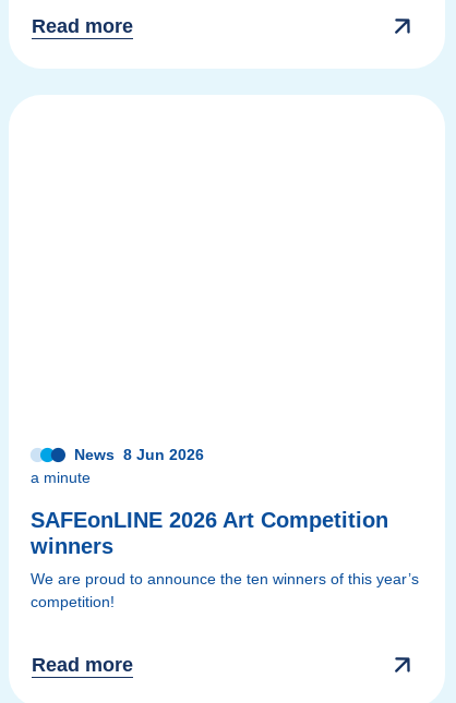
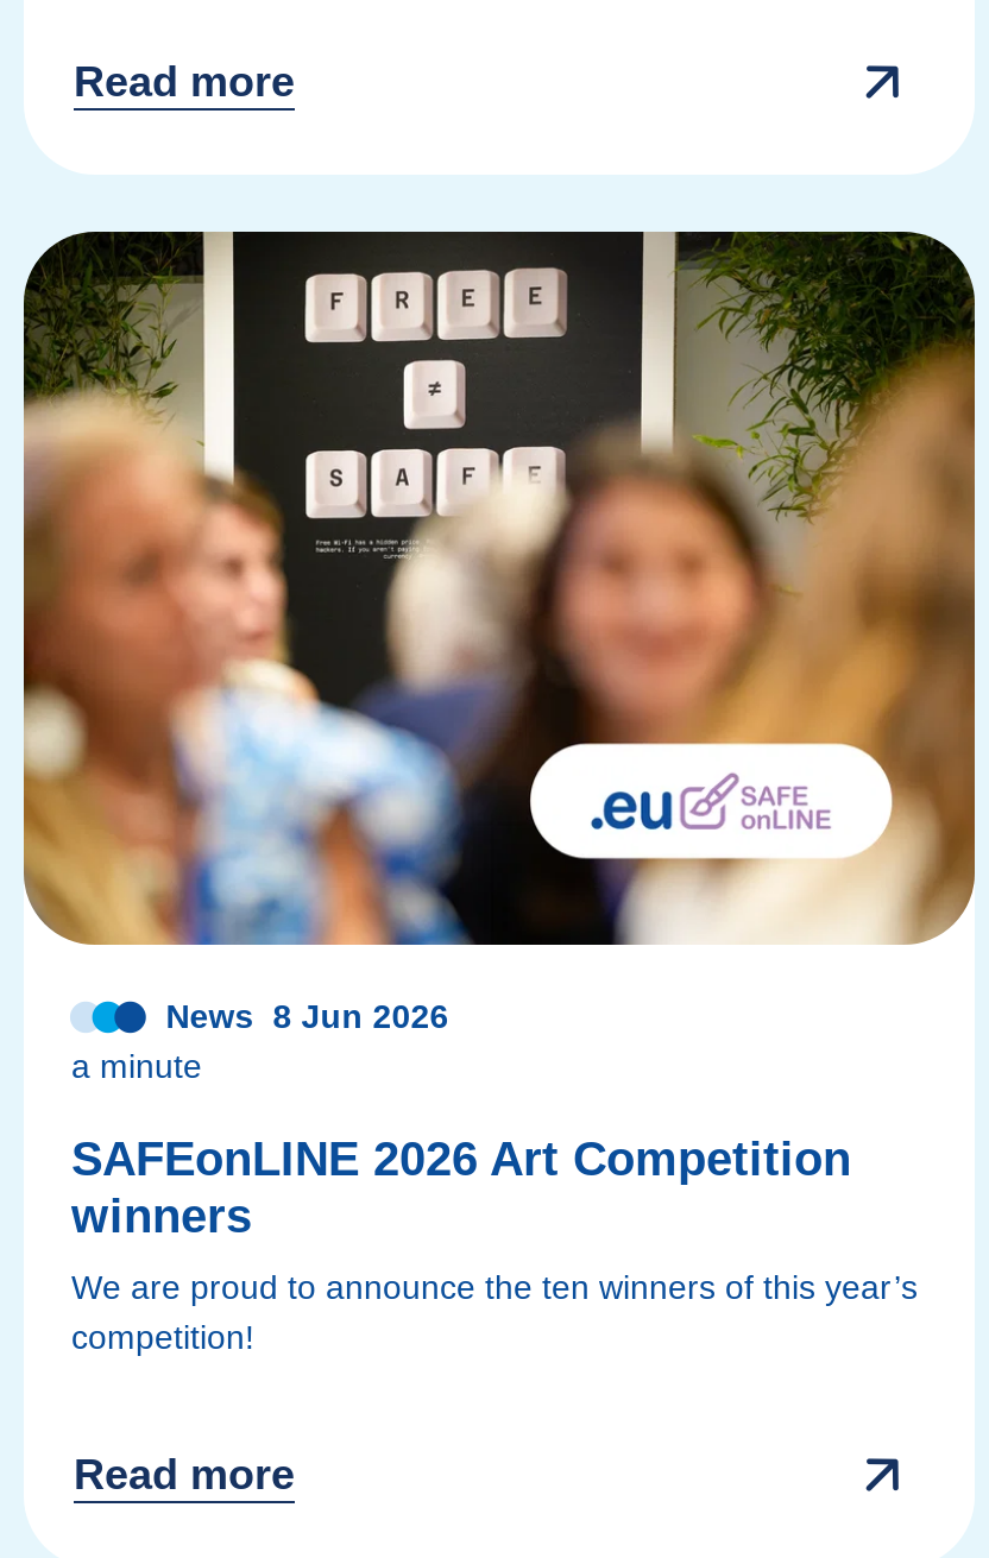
+ [image]
